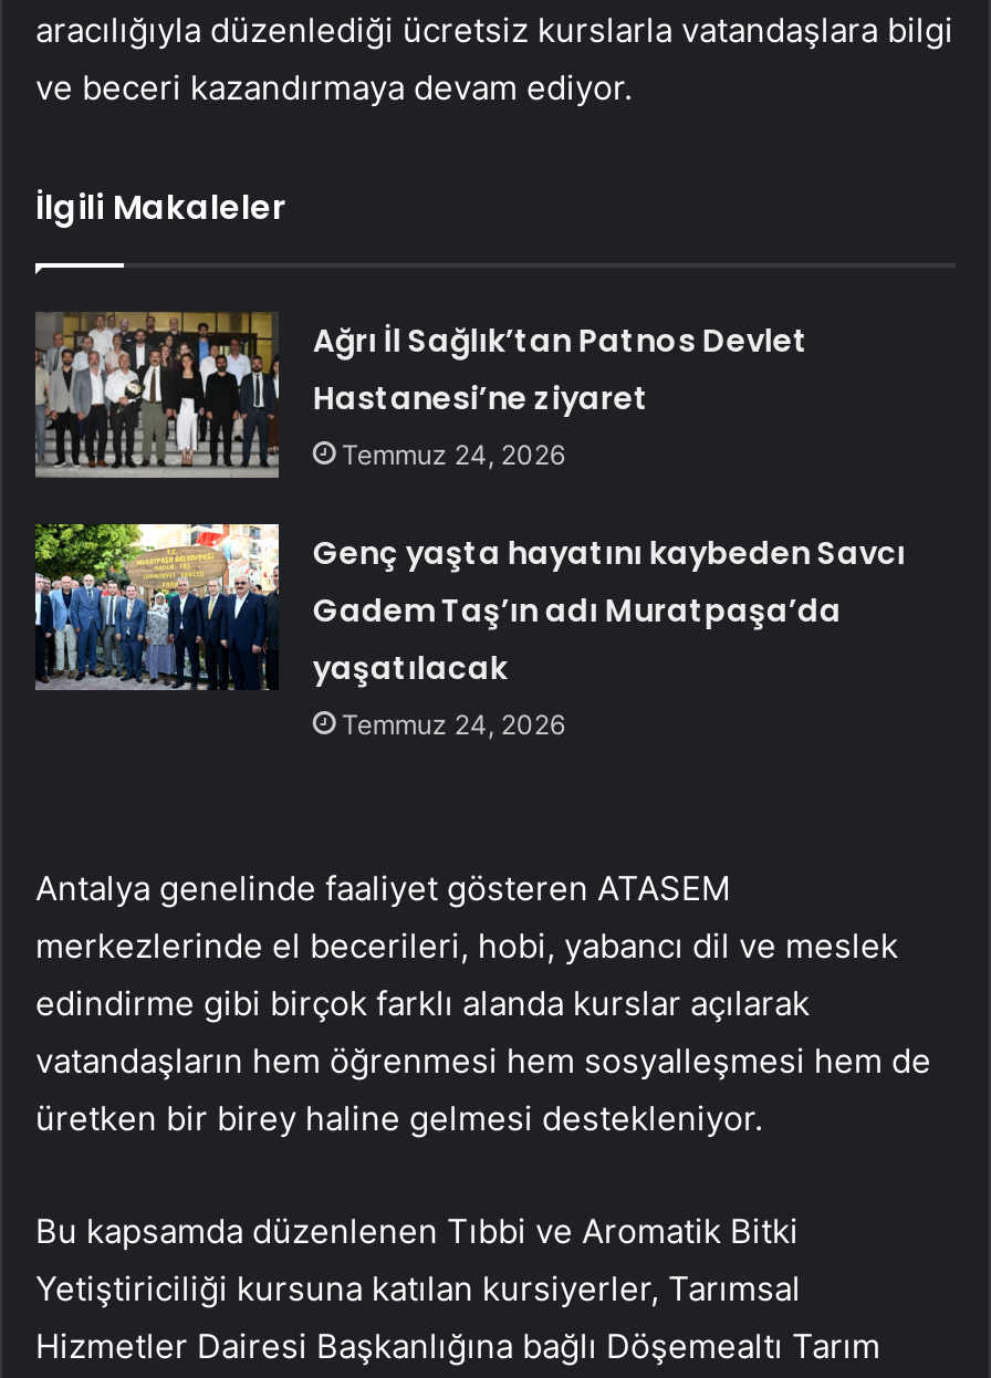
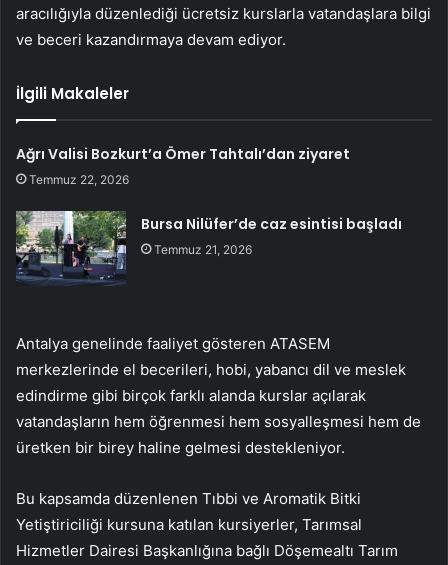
- Ağrı İl Sağlık’tan Patnos Devlet
- Hastanesi’ne ziyaret
- Temmuz 24, 2026
+ Ağrı Valisi Bozkurt’a Ömer Tahtalı’dan ziyaret
+ Temmuz 22, 2026

- [image]
- Genç yaşta hayatını kaybeden Savcı
- Gadem Taş’ın adı Muratpaşa’da
- yaşatılacak
- Temmuz 24, 2026
+ [image]
+ Bursa Nilüfer’de caz esintisi başladı
+ Temmuz 21, 2026
